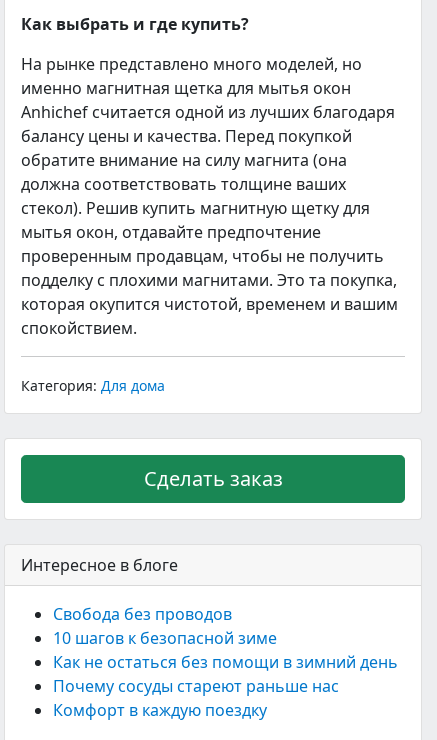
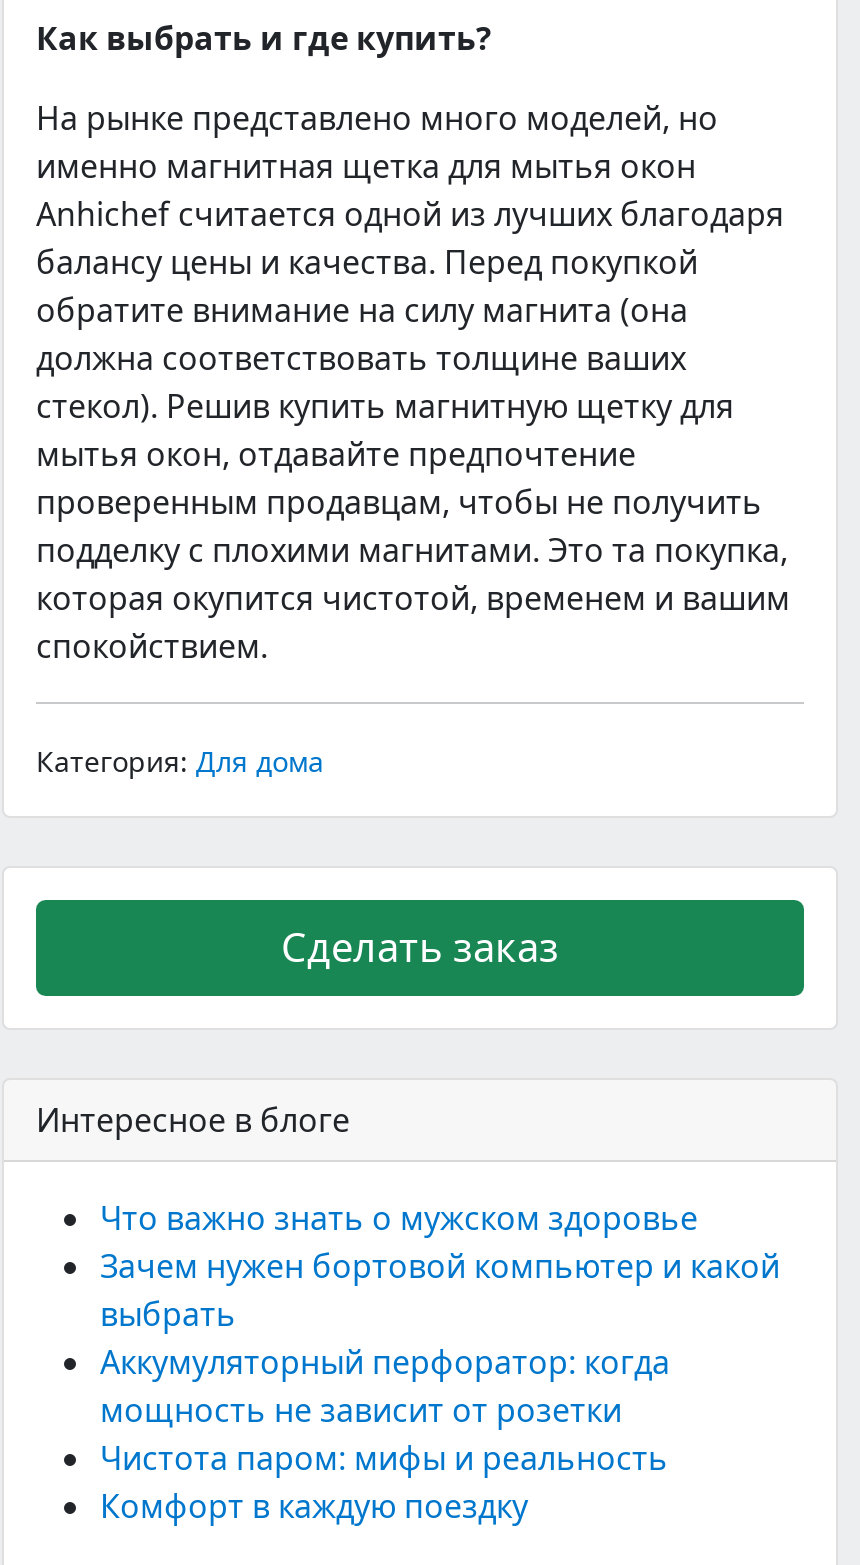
- Свобода без проводов
- 10 шагов к безопасной зиме
- Как не остаться без помощи в зимний день
- Почему сосуды стареют раньше нас
+ Что важно знать о мужском здоровье
+ Зачем нужен бортовой компьютер и какой
+ выбрать
+ Аккумуляторный перфоратор: когда
+ мощность не зависит от розетки
+ Чистота паром: мифы и реальность
